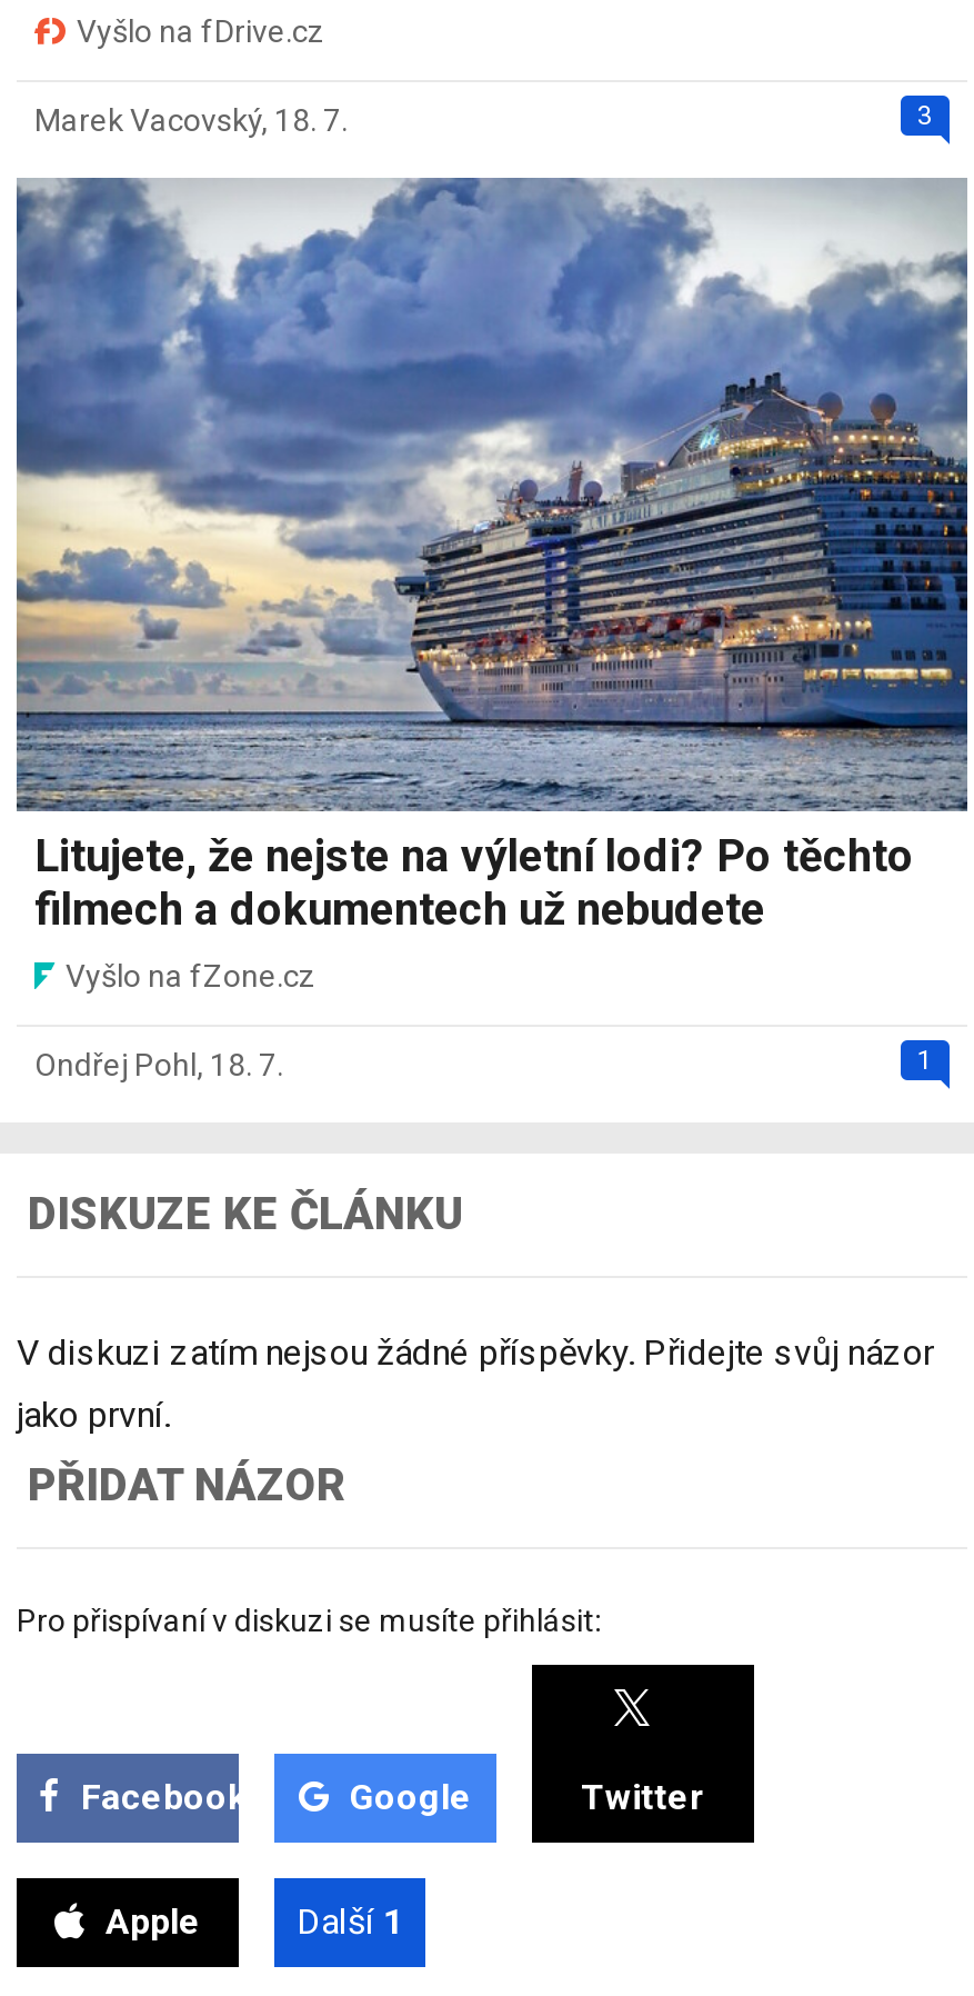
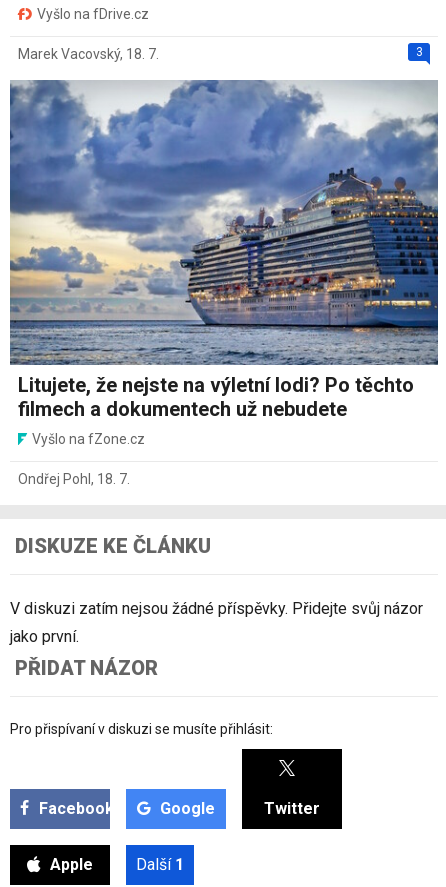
- 1
